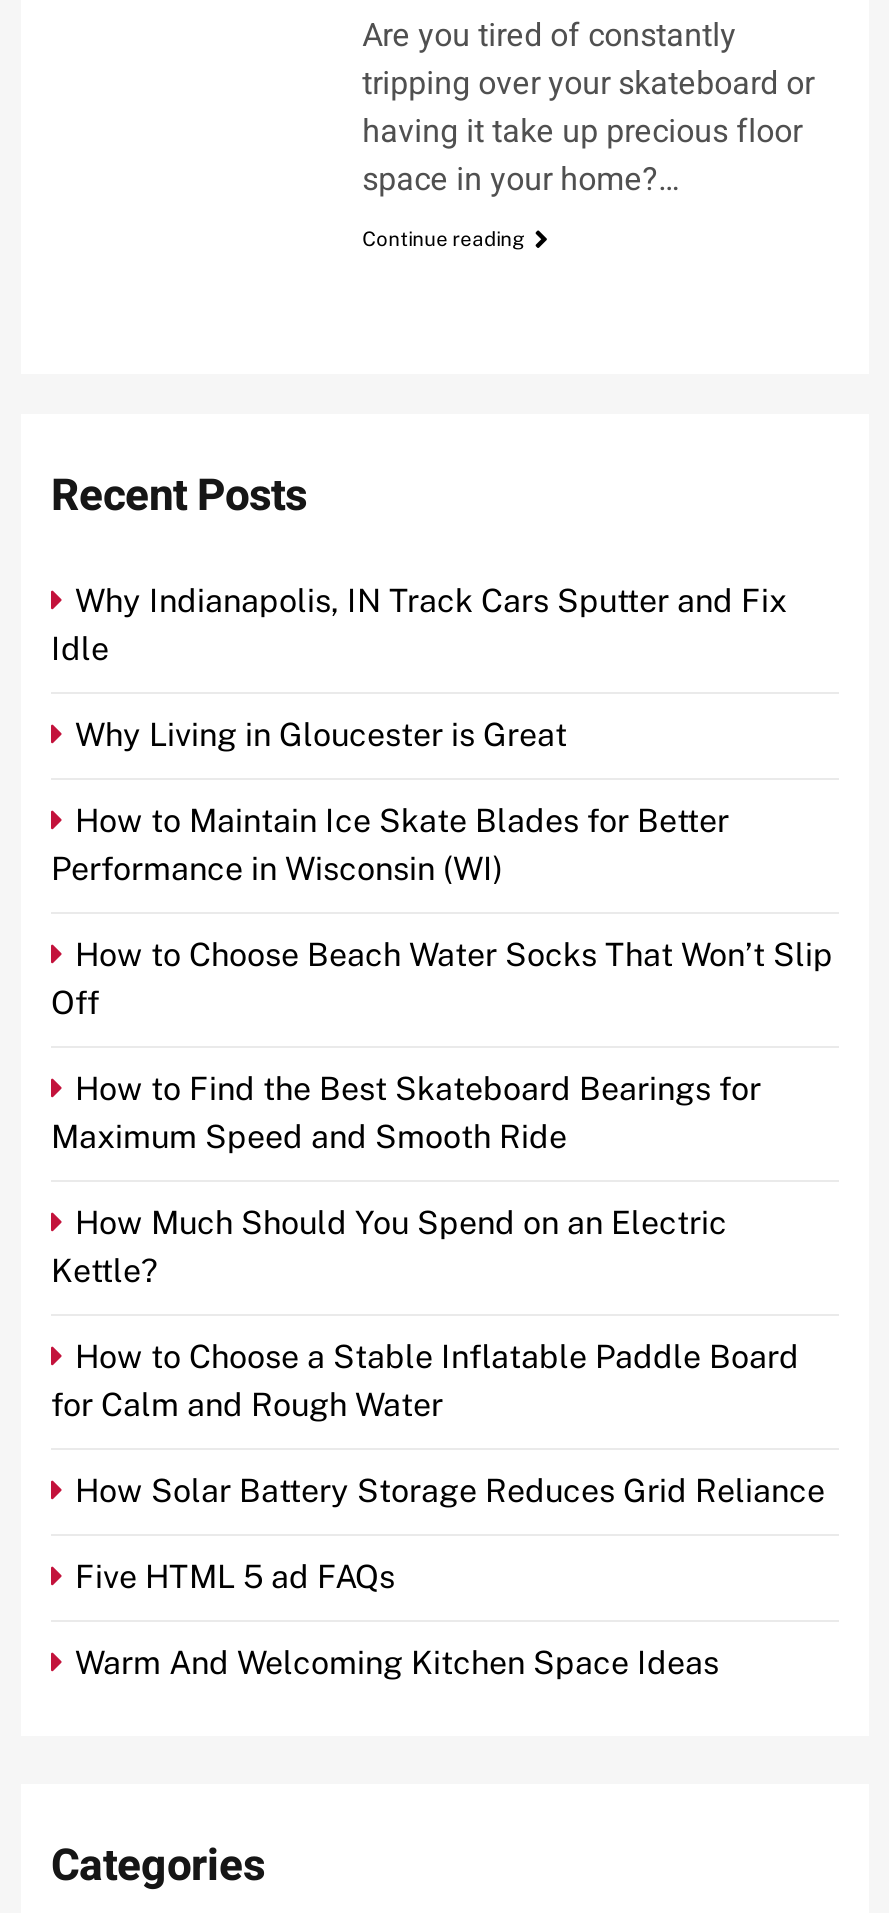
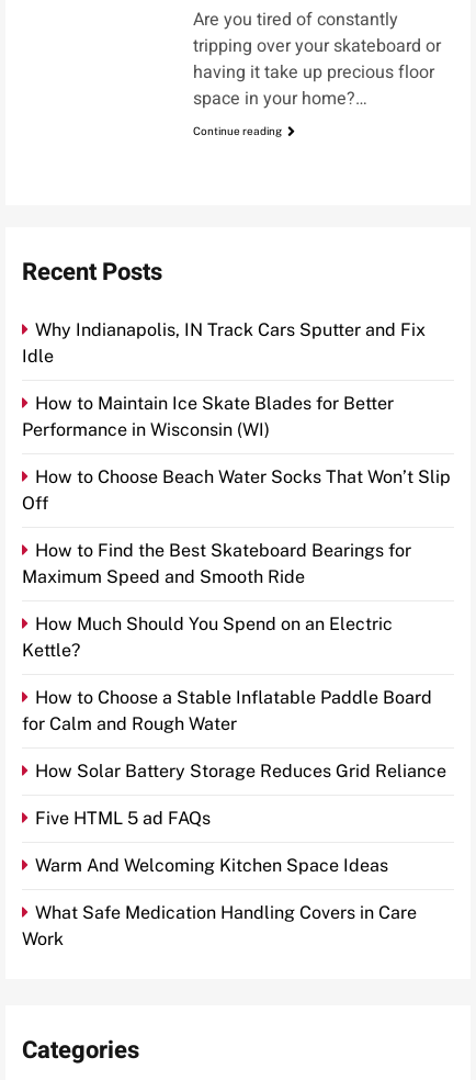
- Why Living in Gloucester is Great

moved up: How to Maintain Ice Skate Blades for Better | Performance in Wisconsin (WI) | How to Choose Beach Water Socks That Won’t Slip | ... | Five HTML 5 ad FAQs | Warm And Welcoming Kitchen Space Ideas

+ What Safe Medication Handling Covers in Care
+ Work
